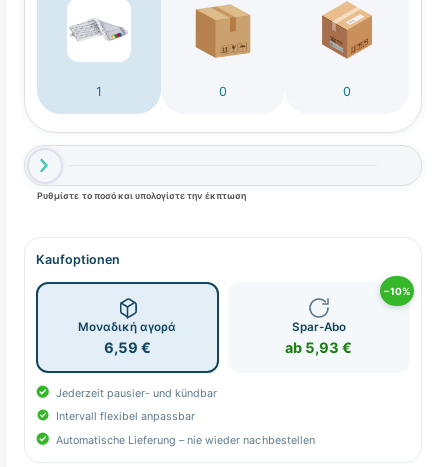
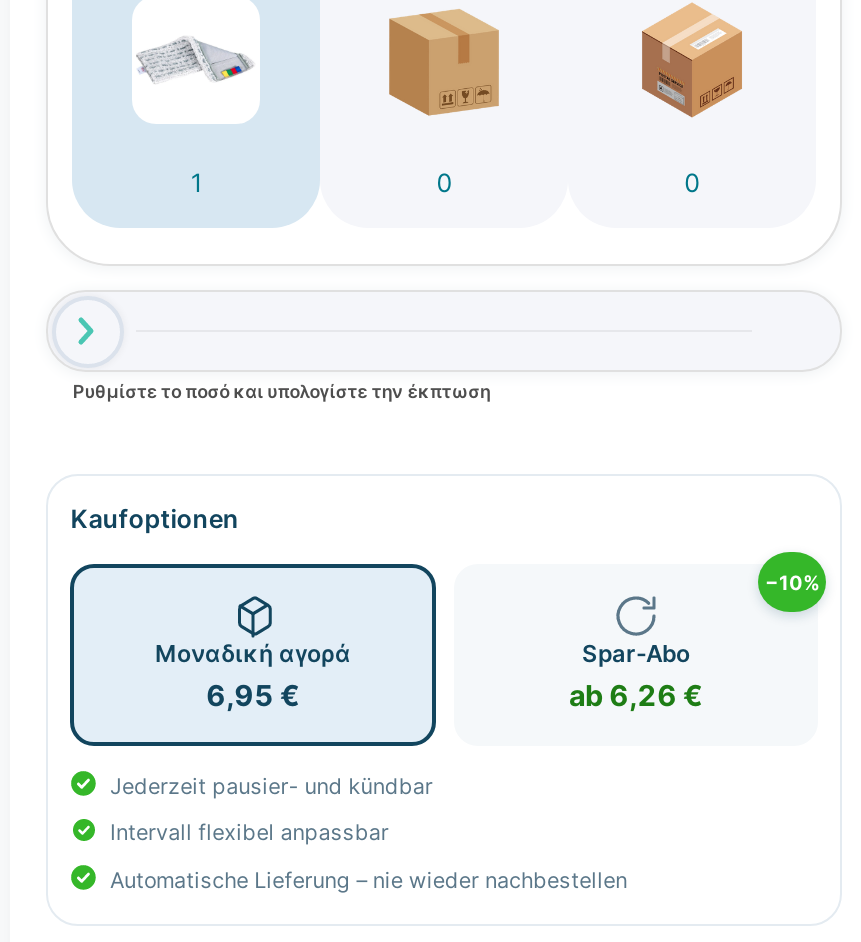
- 6,59 €
+ 6,95 €

- ab 5,93 €
+ ab 6,26 €
